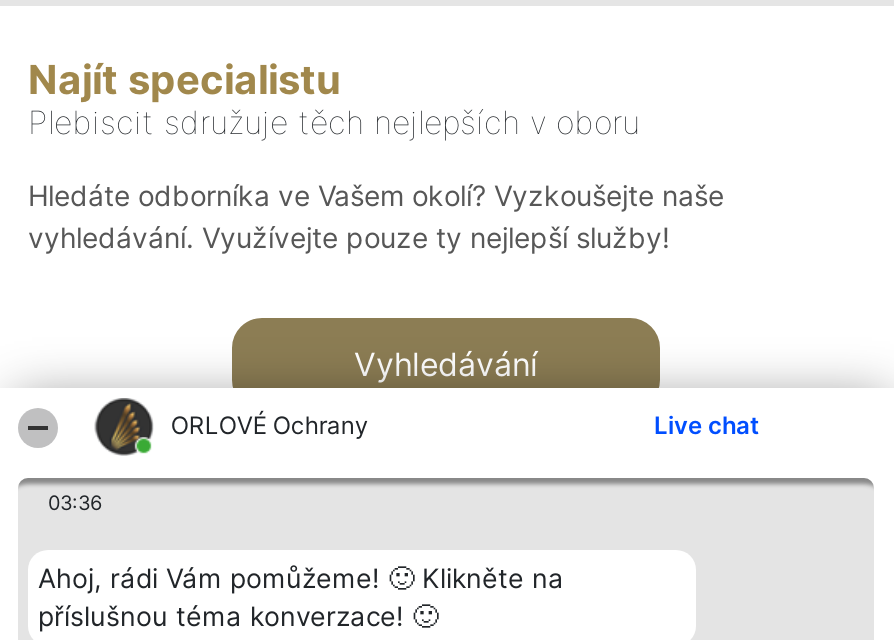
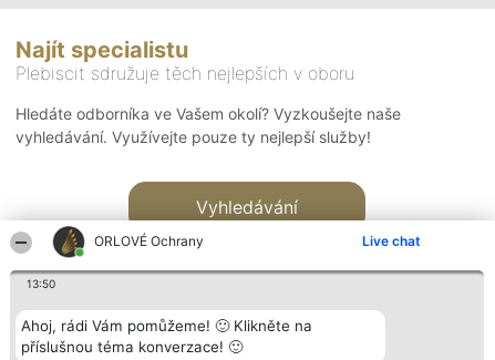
- 03:36
+ 13:50
